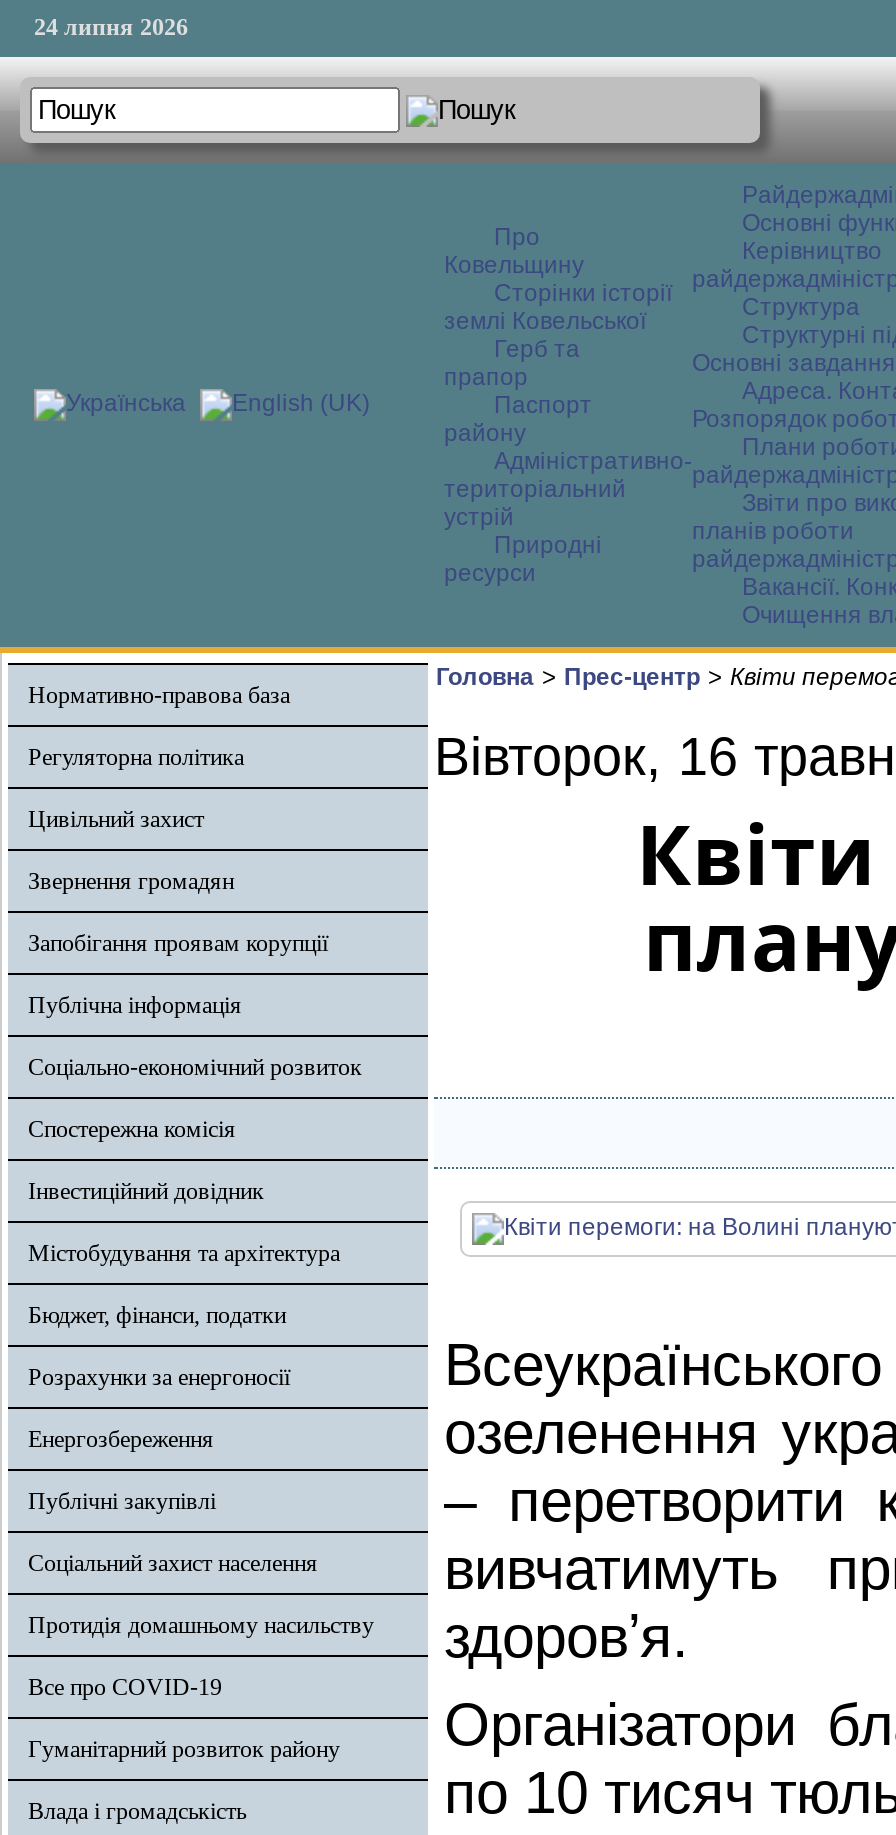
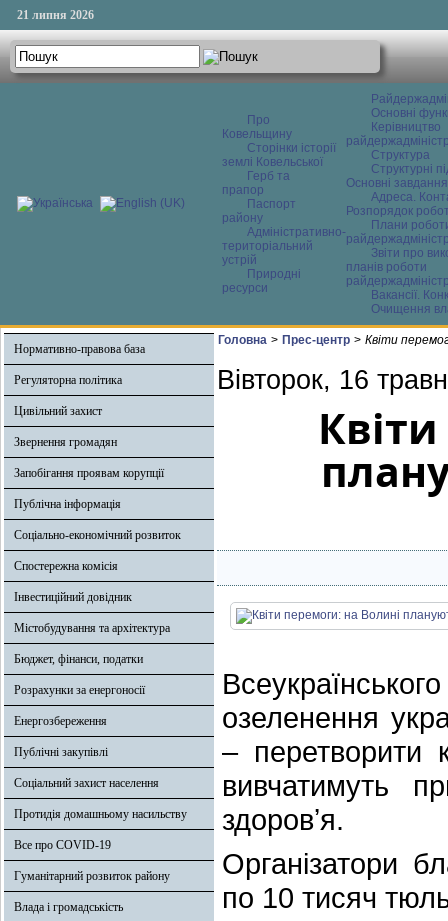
- 24 липня 2026
+ 21 липня 2026
